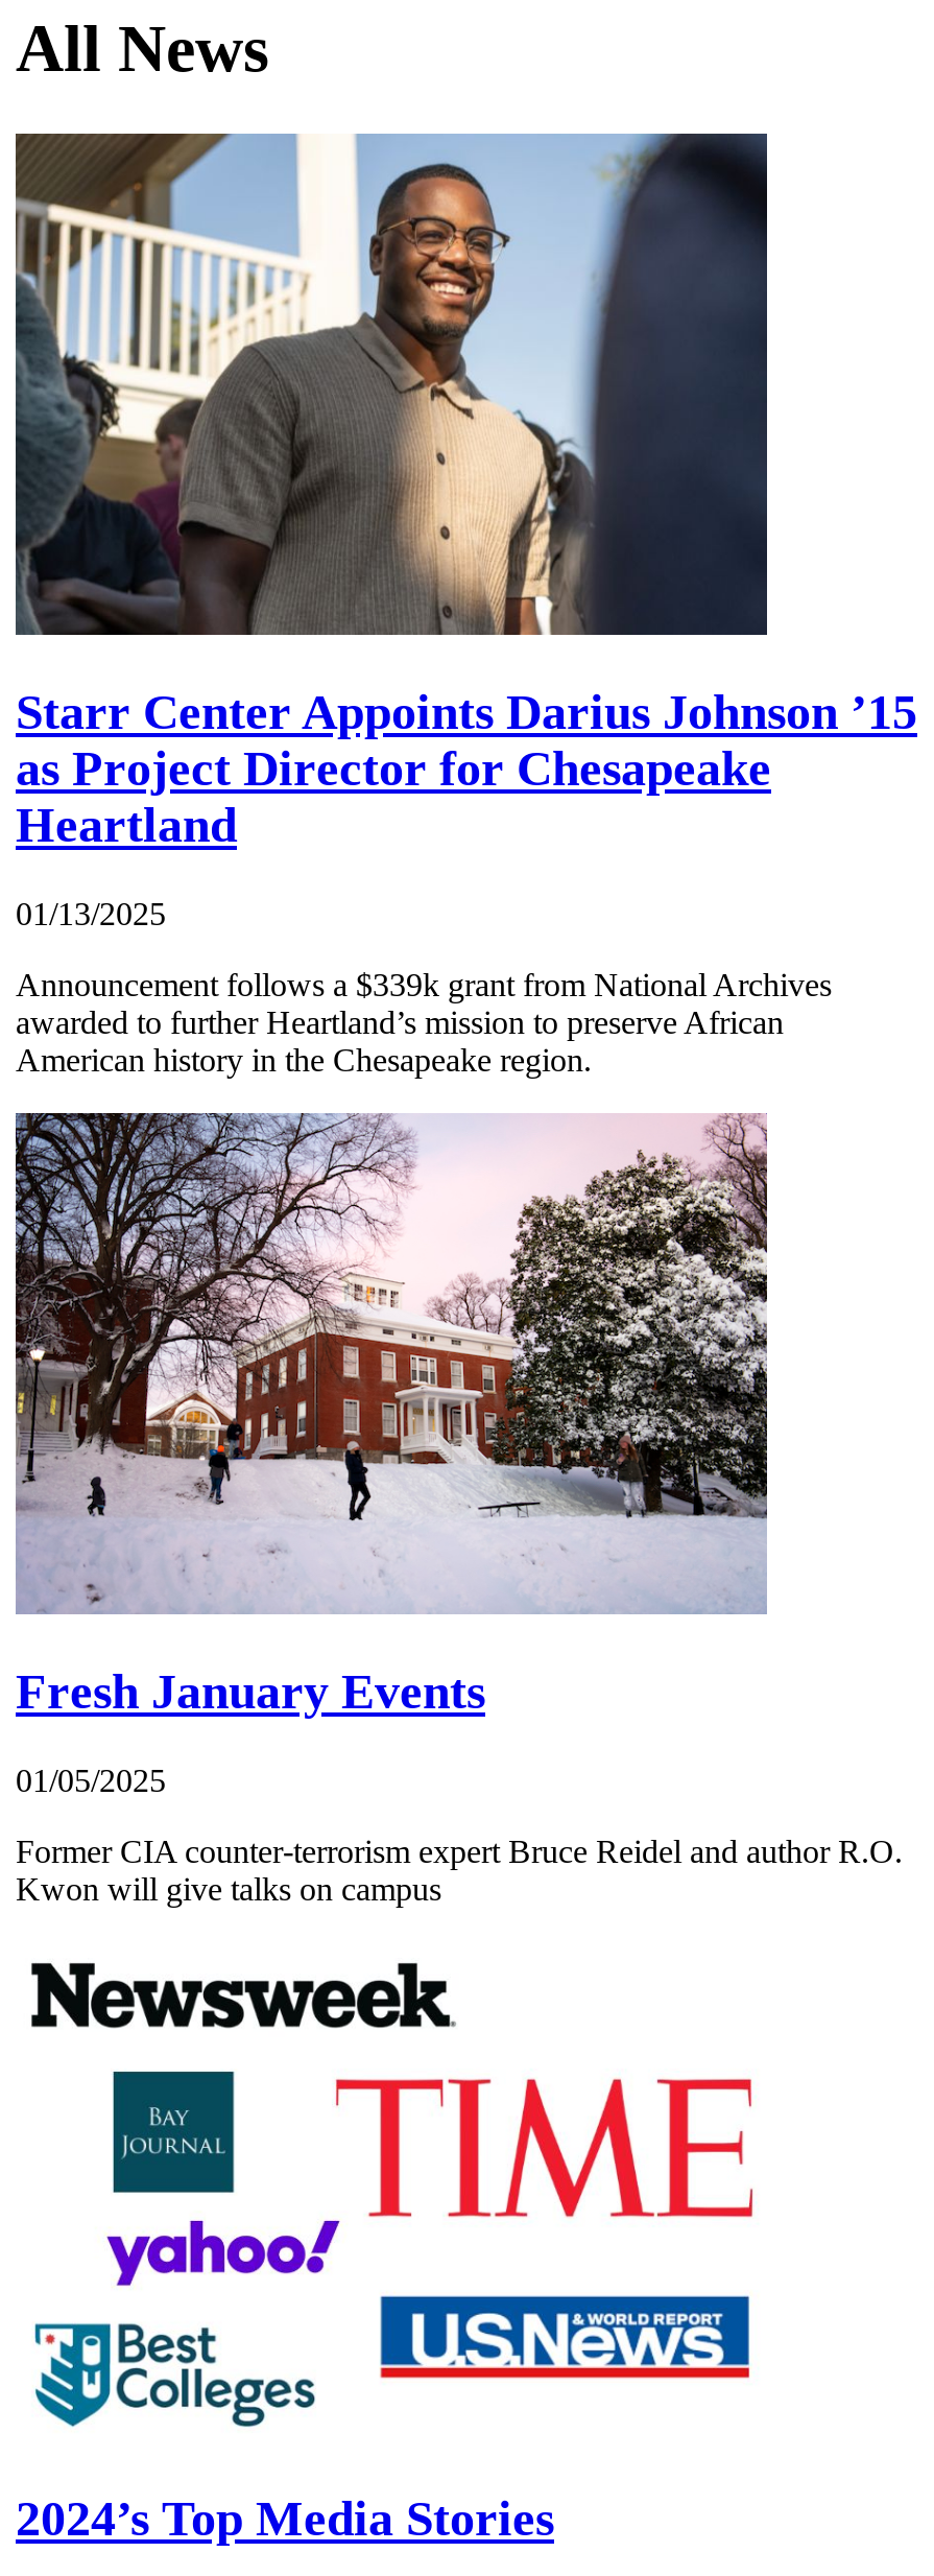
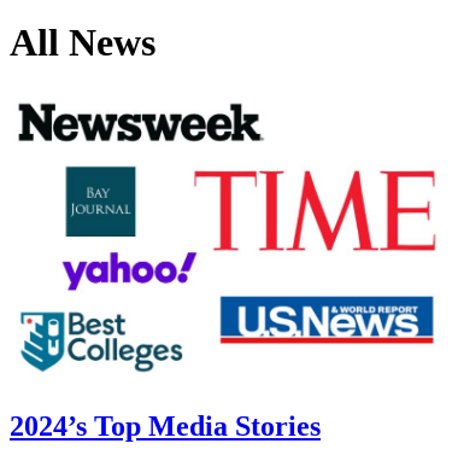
- [image]
- Starr Center Appoints Darius Johnson ’15
- as Project Director for Chesapeake
- Heartland
- 01/13/2025
- Announcement follows a $339k grant from National Archives
- awarded to further Heartland’s mission to preserve African
- American history in the Chesapeake region.

- [image]
- Fresh January Events
- 01/05/2025
- Former CIA counter-terrorism expert Bruce Reidel and author R.O.
- Kwon will give talks on campus

moved up: [image]
